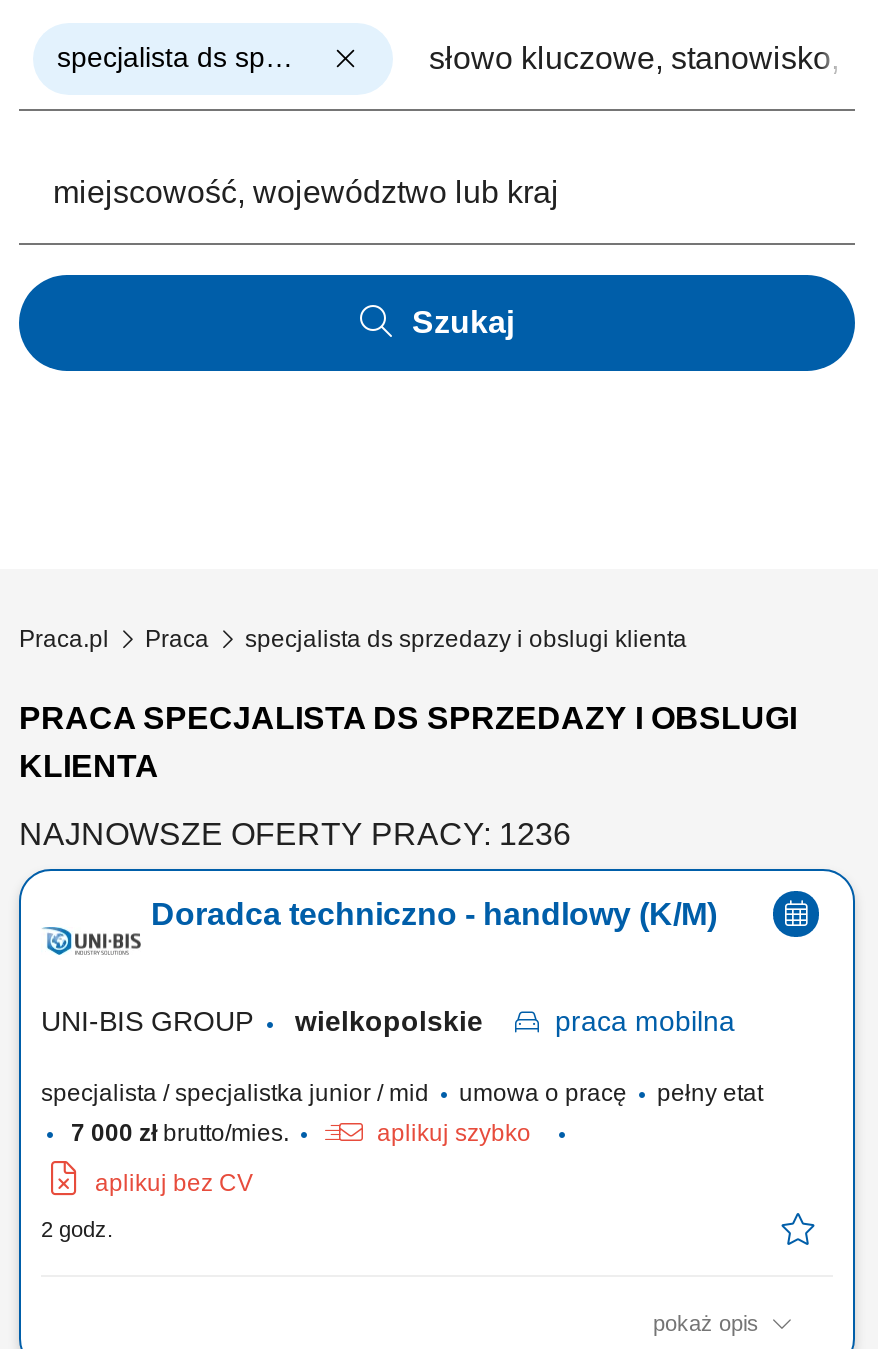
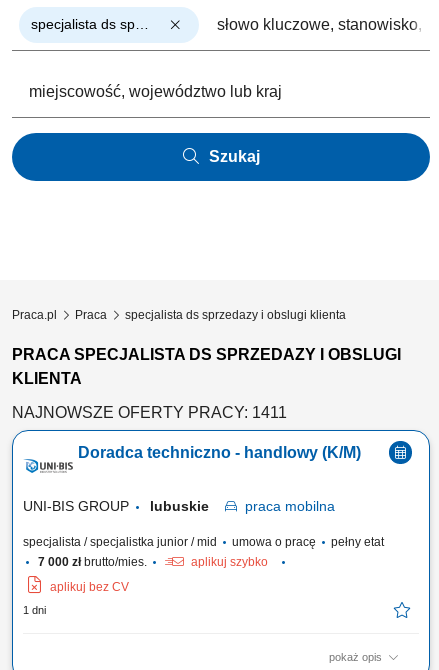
- NAJNOWSZE OFERTY PRACY: 1236
+ NAJNOWSZE OFERTY PRACY: 1411

- wielkopolskie
+ lubuskie

- 2 godz.
+ 1 dni
